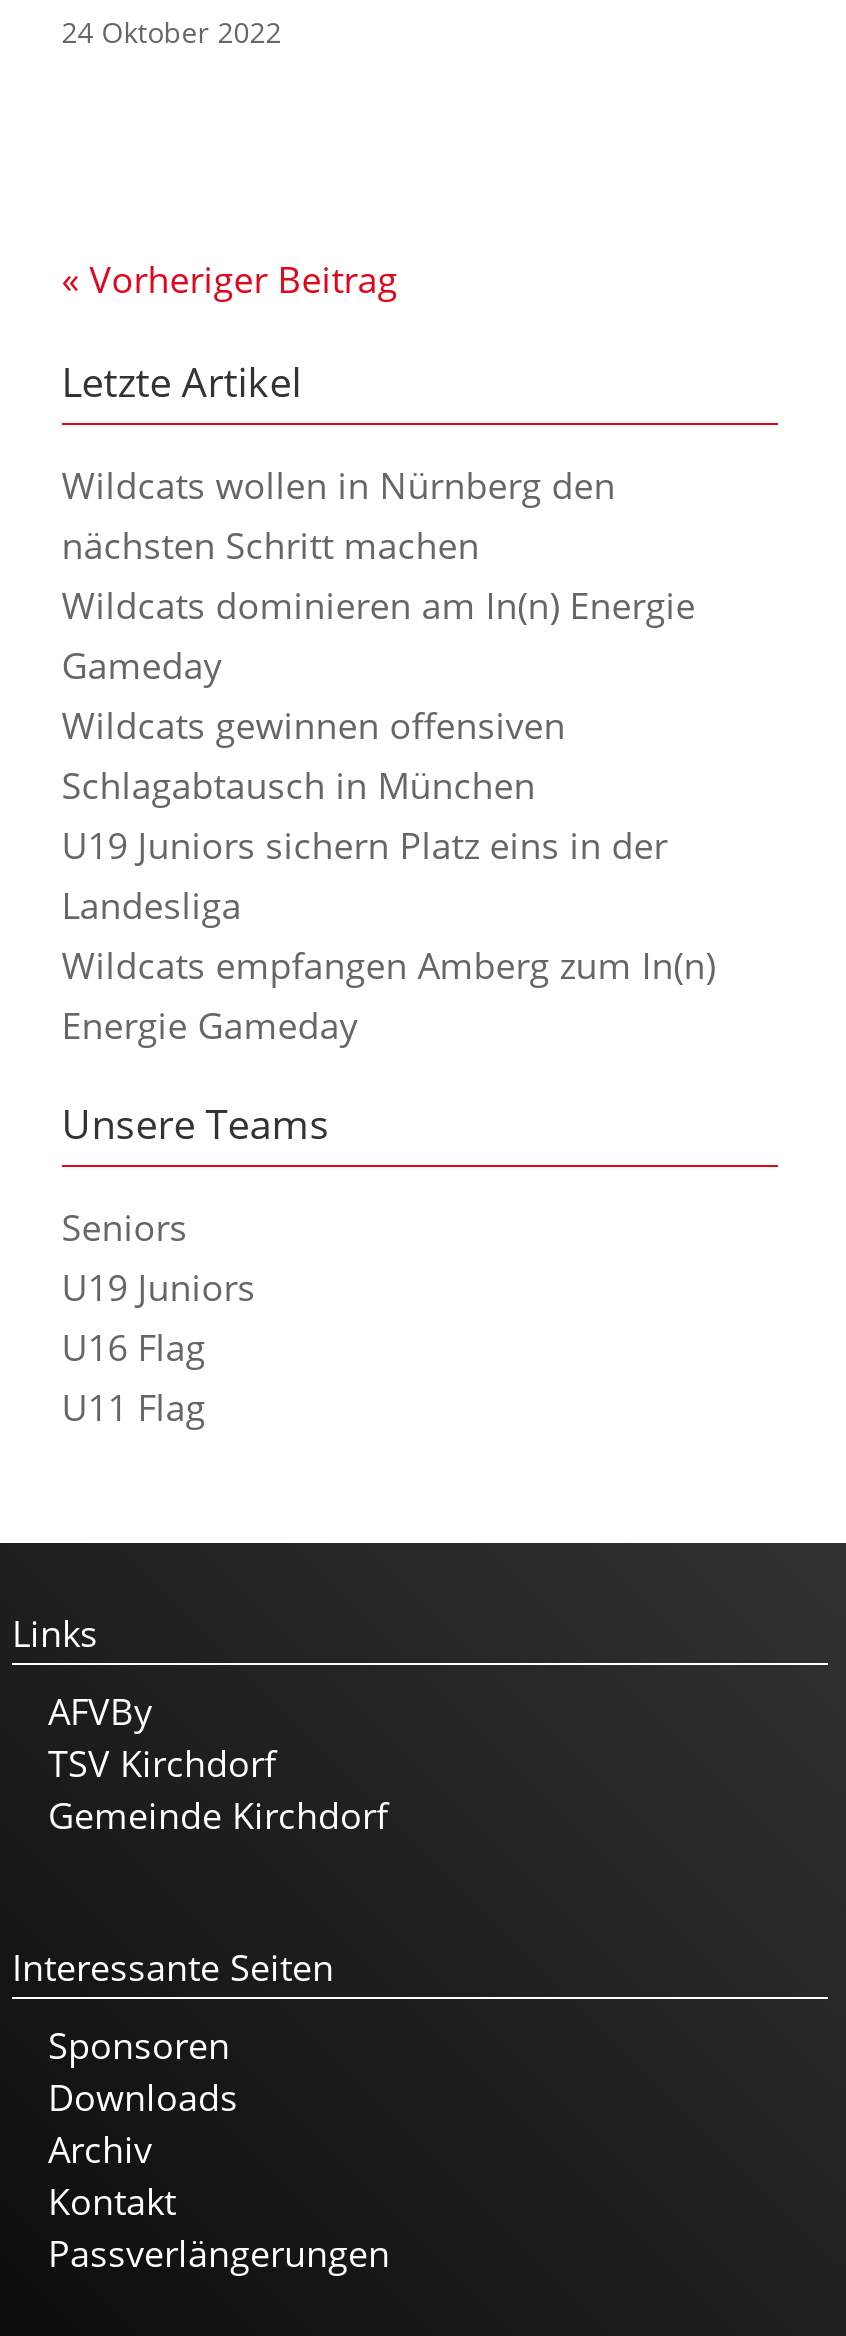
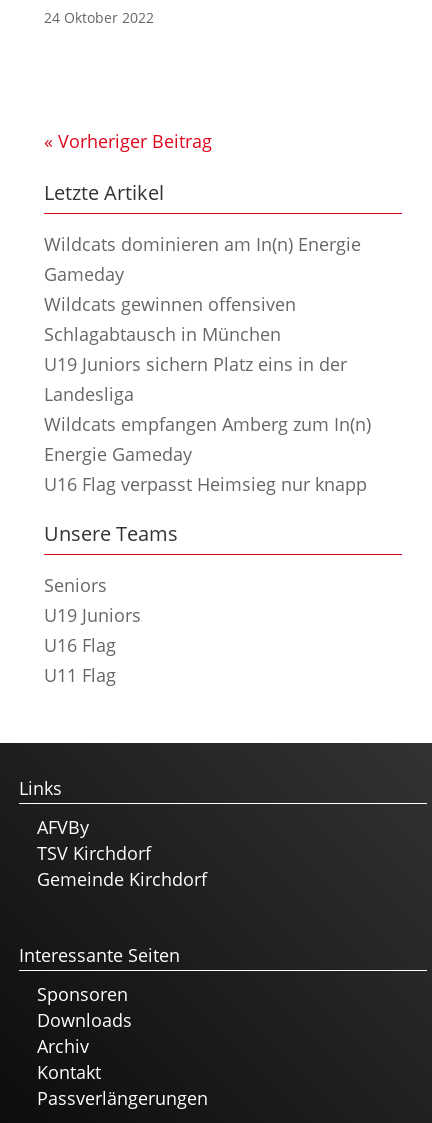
- Wildcats wollen in Nürnberg den
- nächsten Schritt machen

moved up: Wildcats dominieren am In(n) Energie | Gameday | Wildcats gewinnen offensiven | Schlagabtausch in München | U19 Juniors sichern Platz eins in der | Landesliga | Wildcats empfangen Amberg zum In(n) | Energie Gameday

+ U16 Flag verpasst Heimsieg nur knapp
